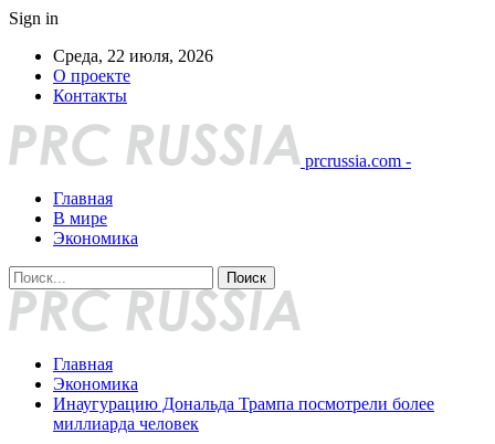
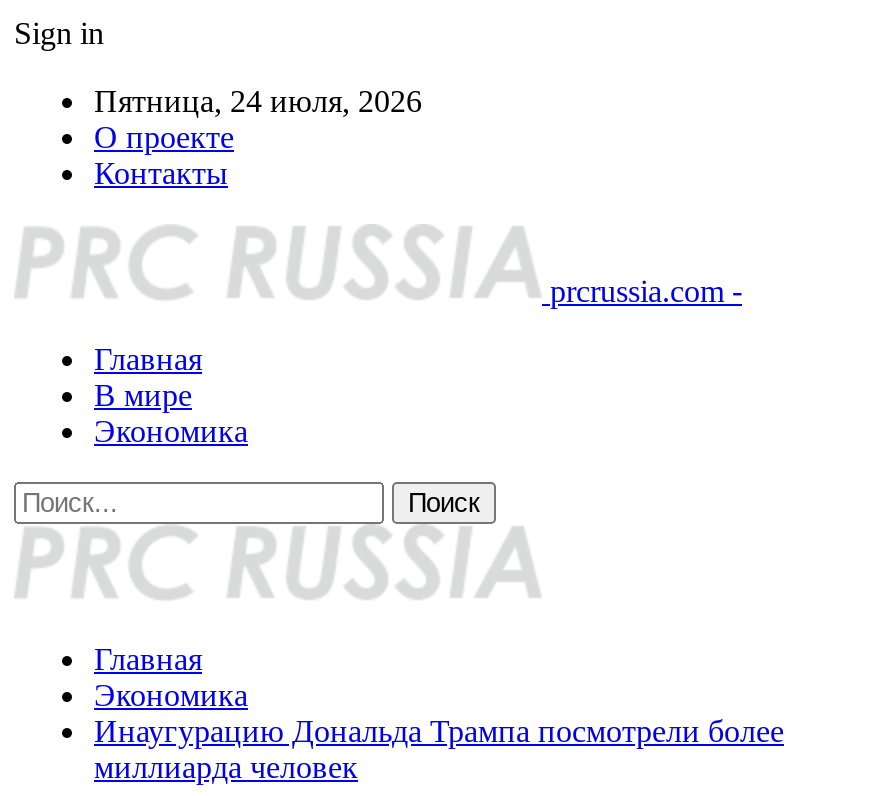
- Среда, 22 июля, 2026
+ Пятница, 24 июля, 2026
